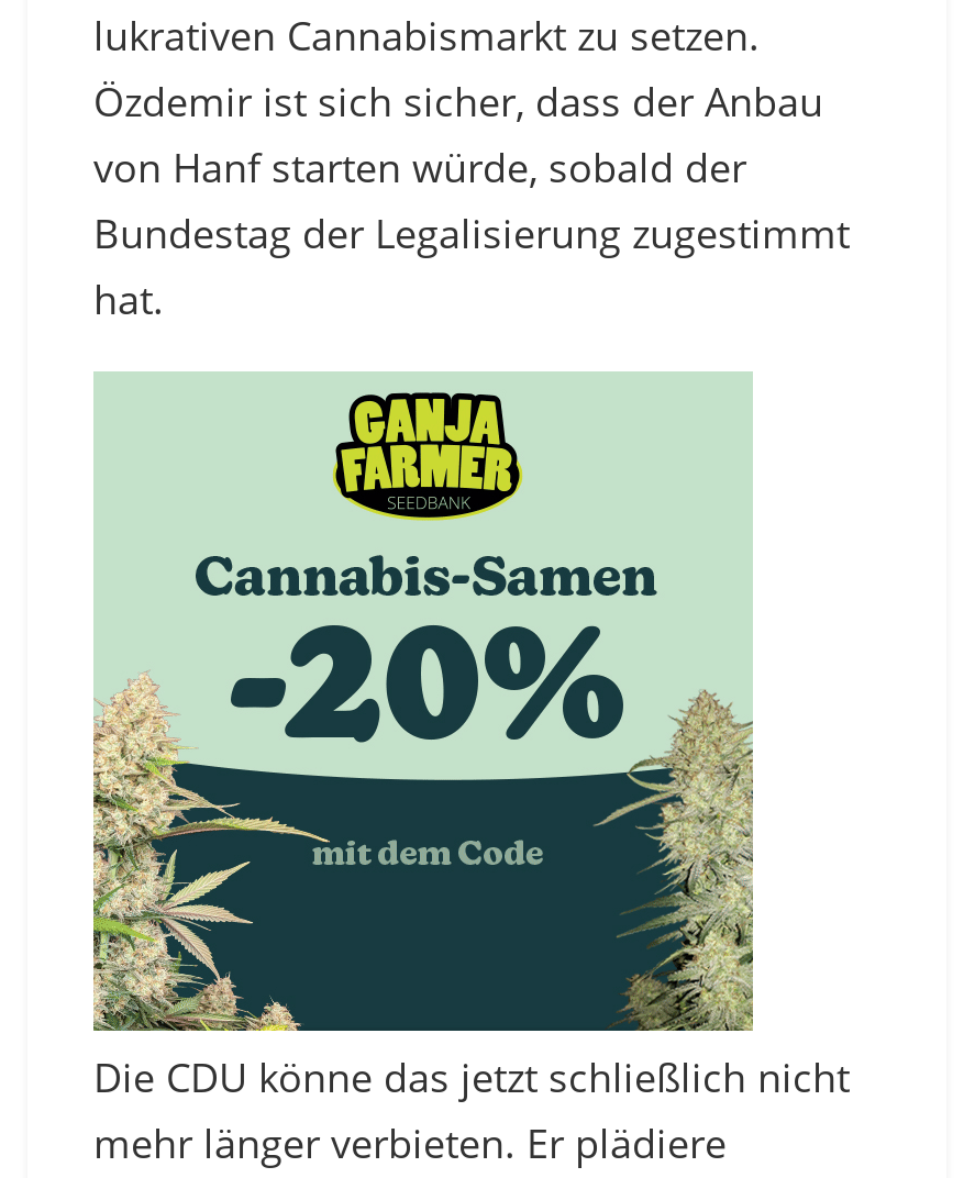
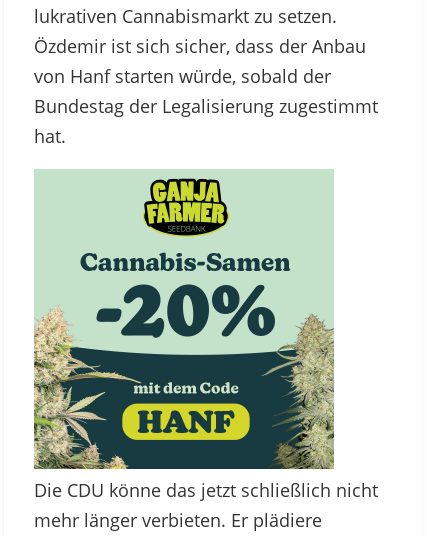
+ [image]
